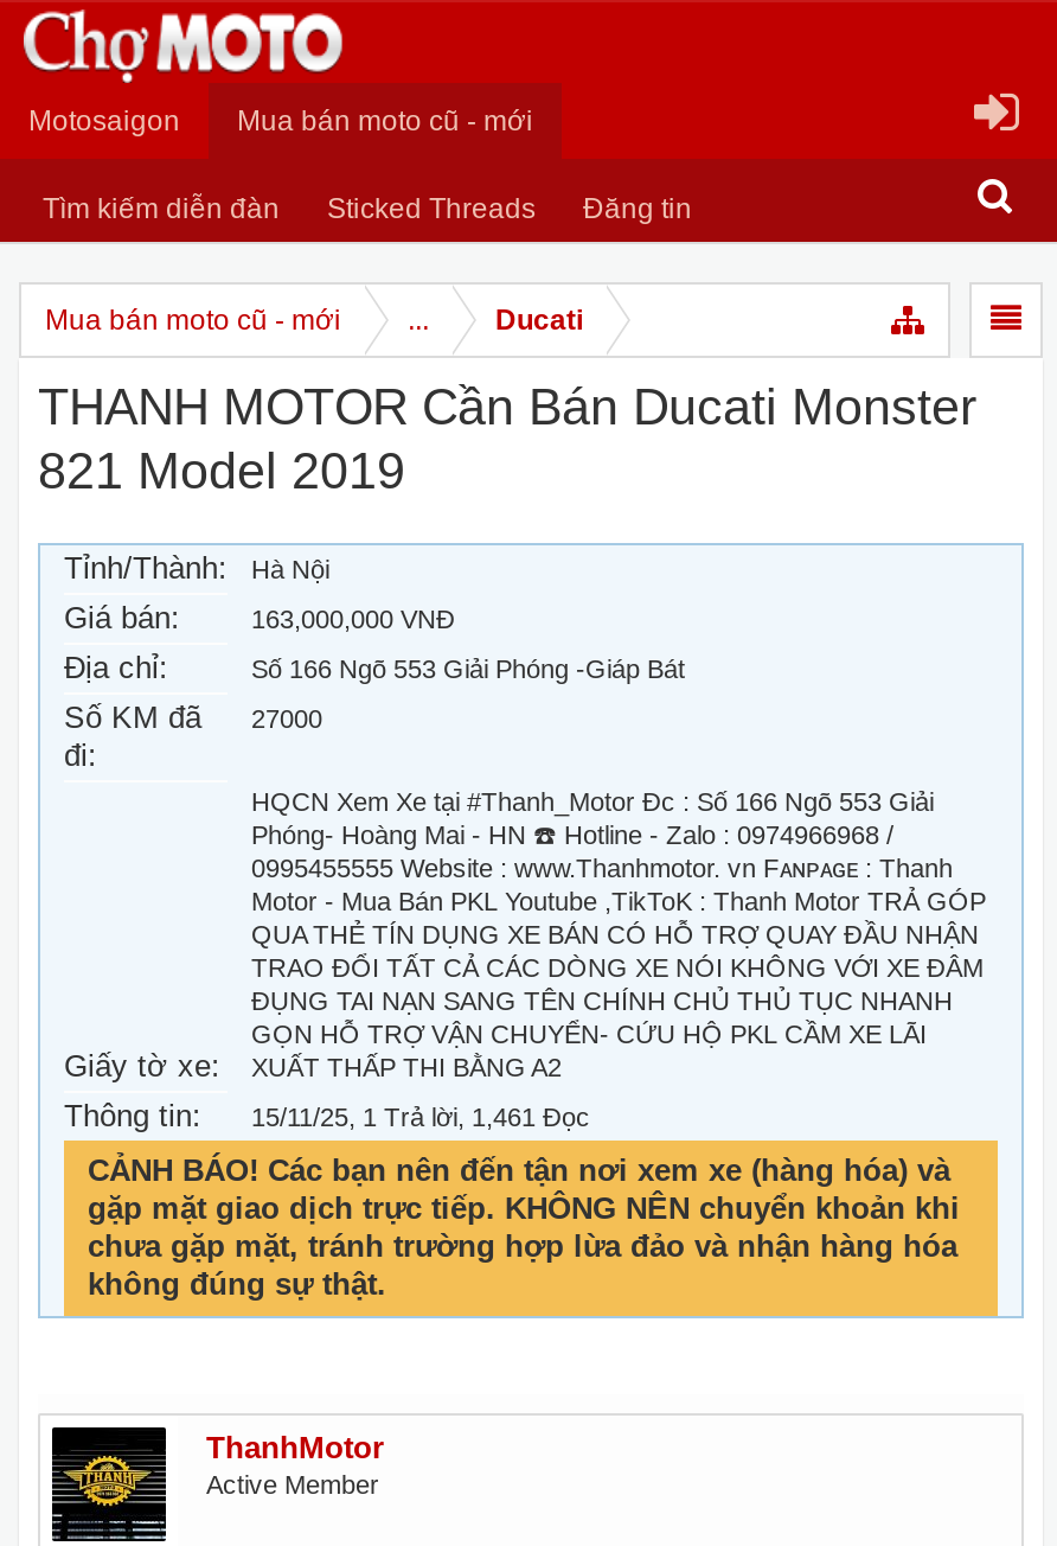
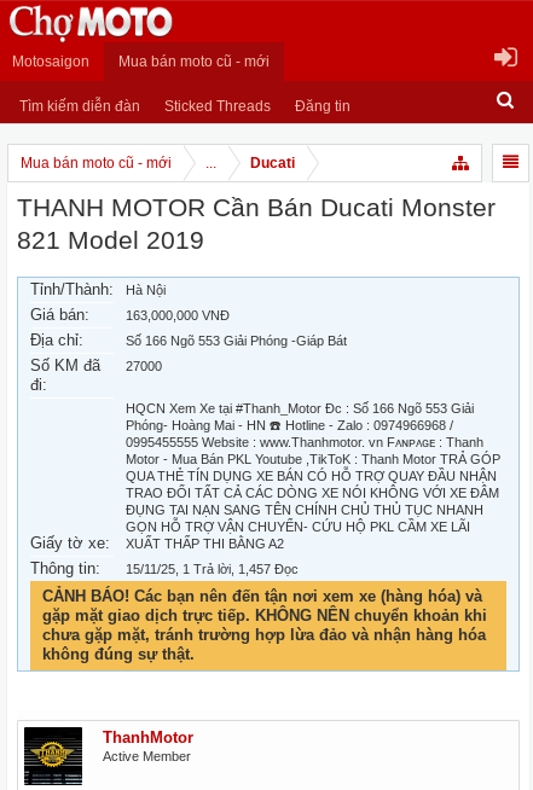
- Thông tin: 15/11/25, 1 Trả lời, 1,461 Đọc
+ Thông tin: 15/11/25, 1 Trả lời, 1,457 Đọc
